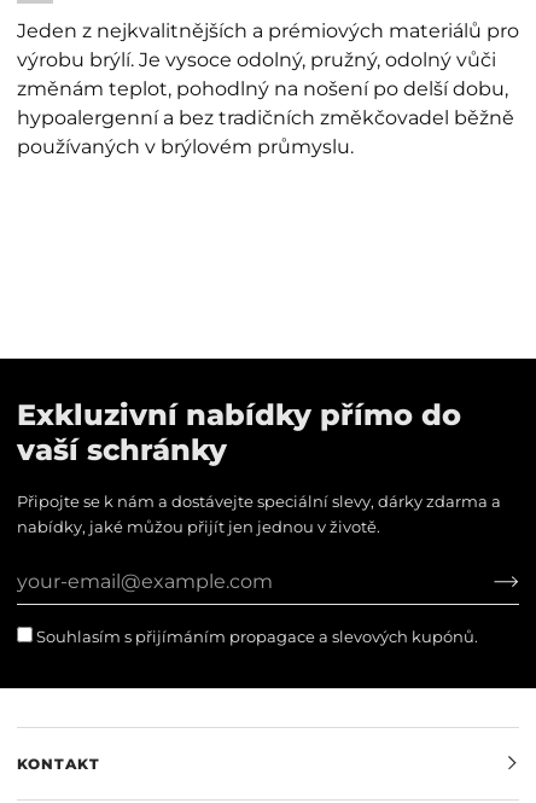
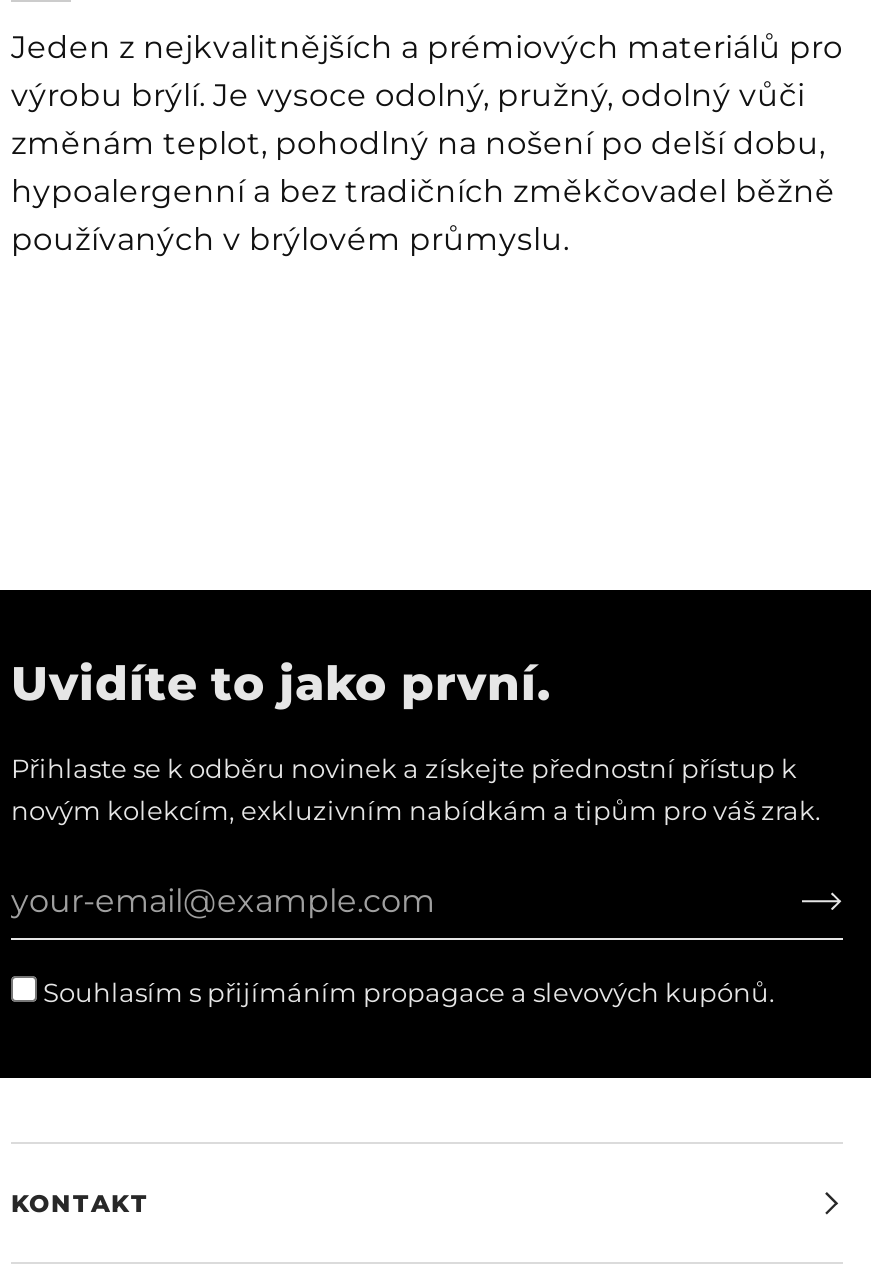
- Exkluzivní nabídky přímo do
- vaší schránky
+ Uvidíte to jako první.

- Připojte se k nám a dostávejte speciální slevy, dárky zdarma a
- nabídky, jaké můžou přijít jen jednou v životě.
+ Přihlaste se k odběru novinek a získejte přednostní přístup k
+ novým kolekcím, exkluzivním nabídkám a tipům pro váš zrak.
